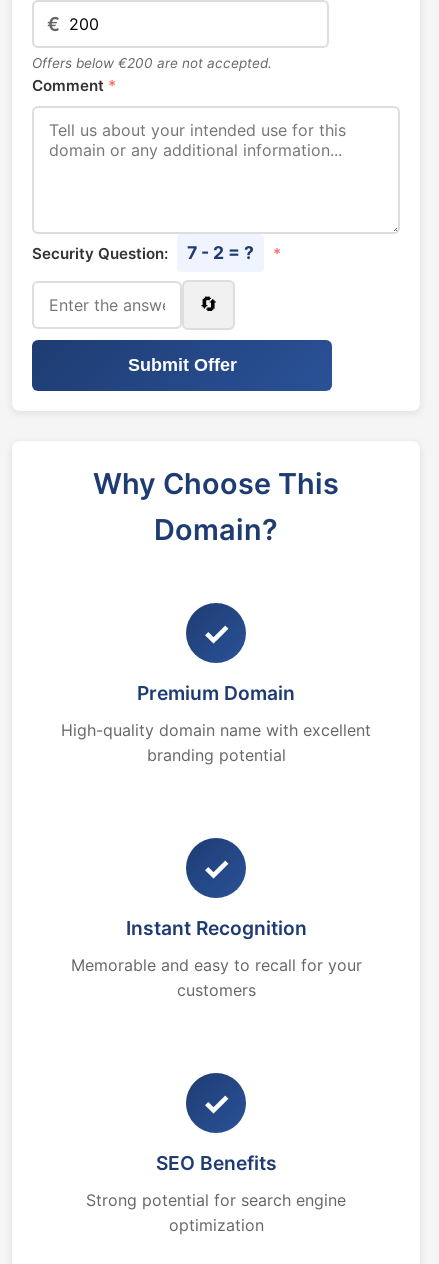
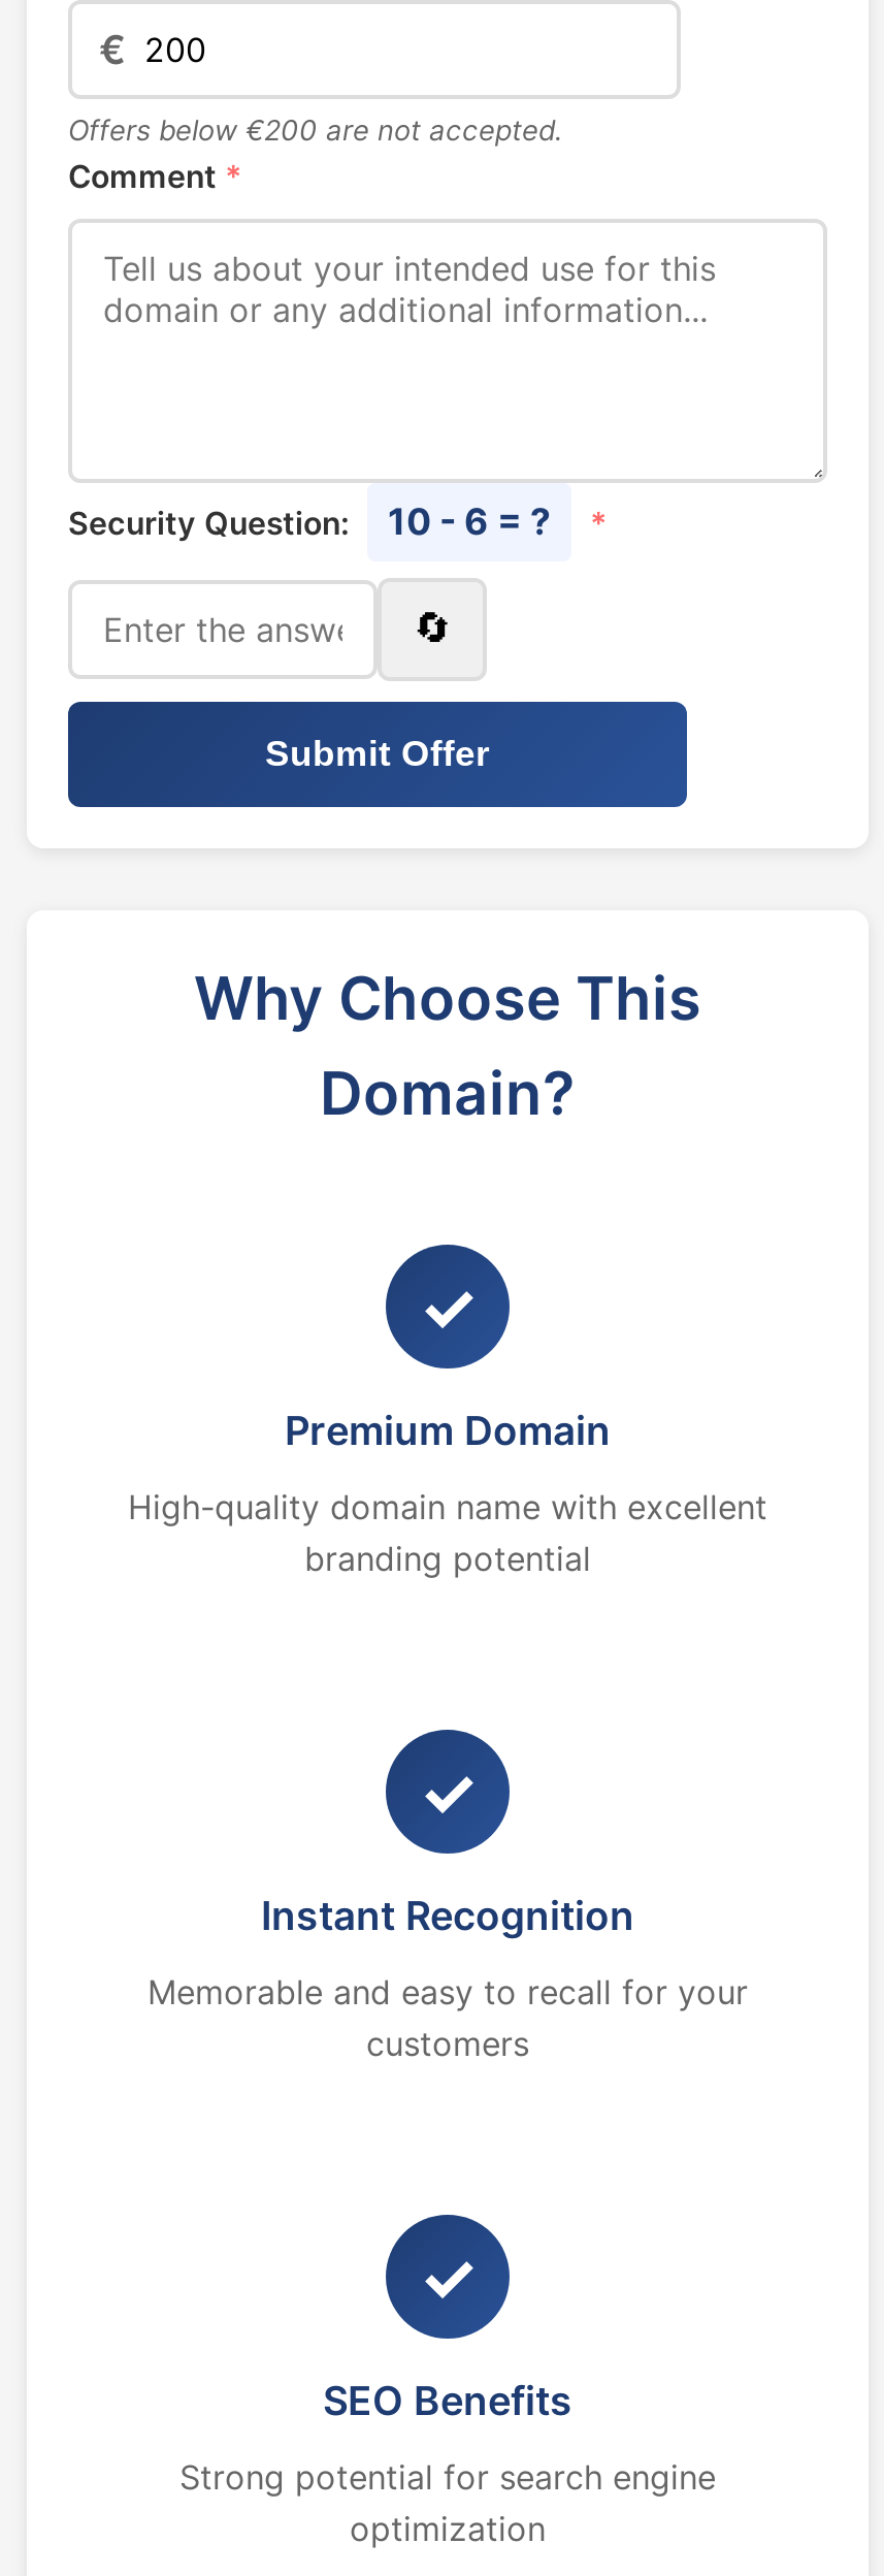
- 7 - 2 = ?
+ 10 - 6 = ?
